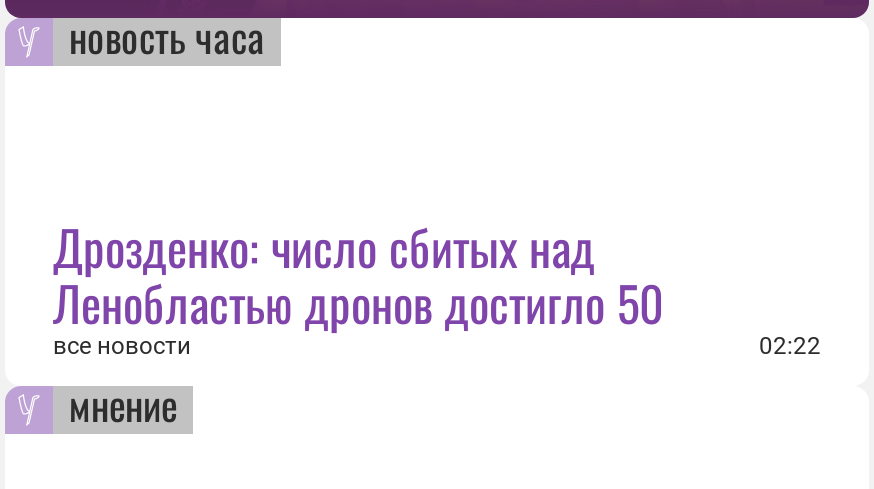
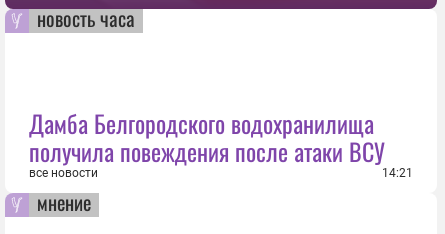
- Дрозденко: число сбитых над
- Ленобластью дронов достигло 50
+ Дамба Белгородского водохранилища
+ получила повеждения после атаки ВСУ

- 02:22
+ 14:21
